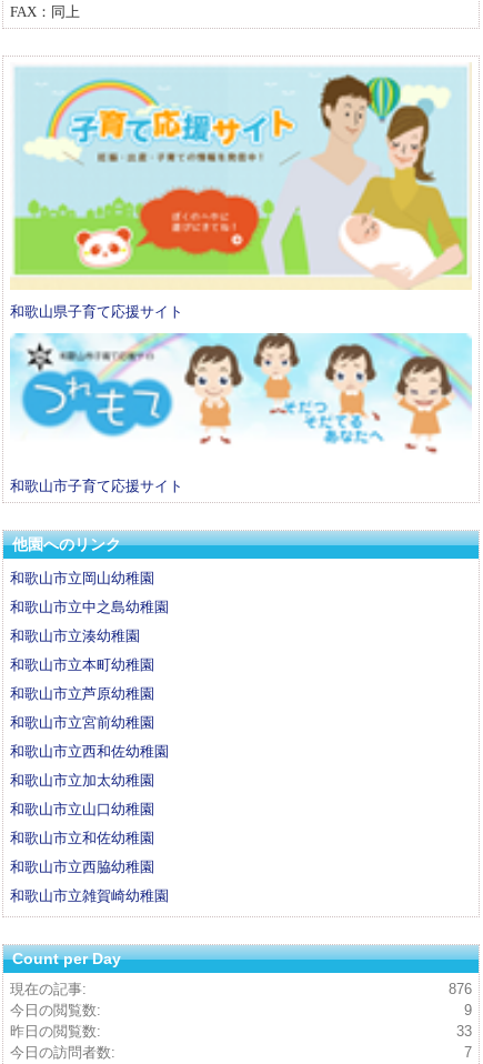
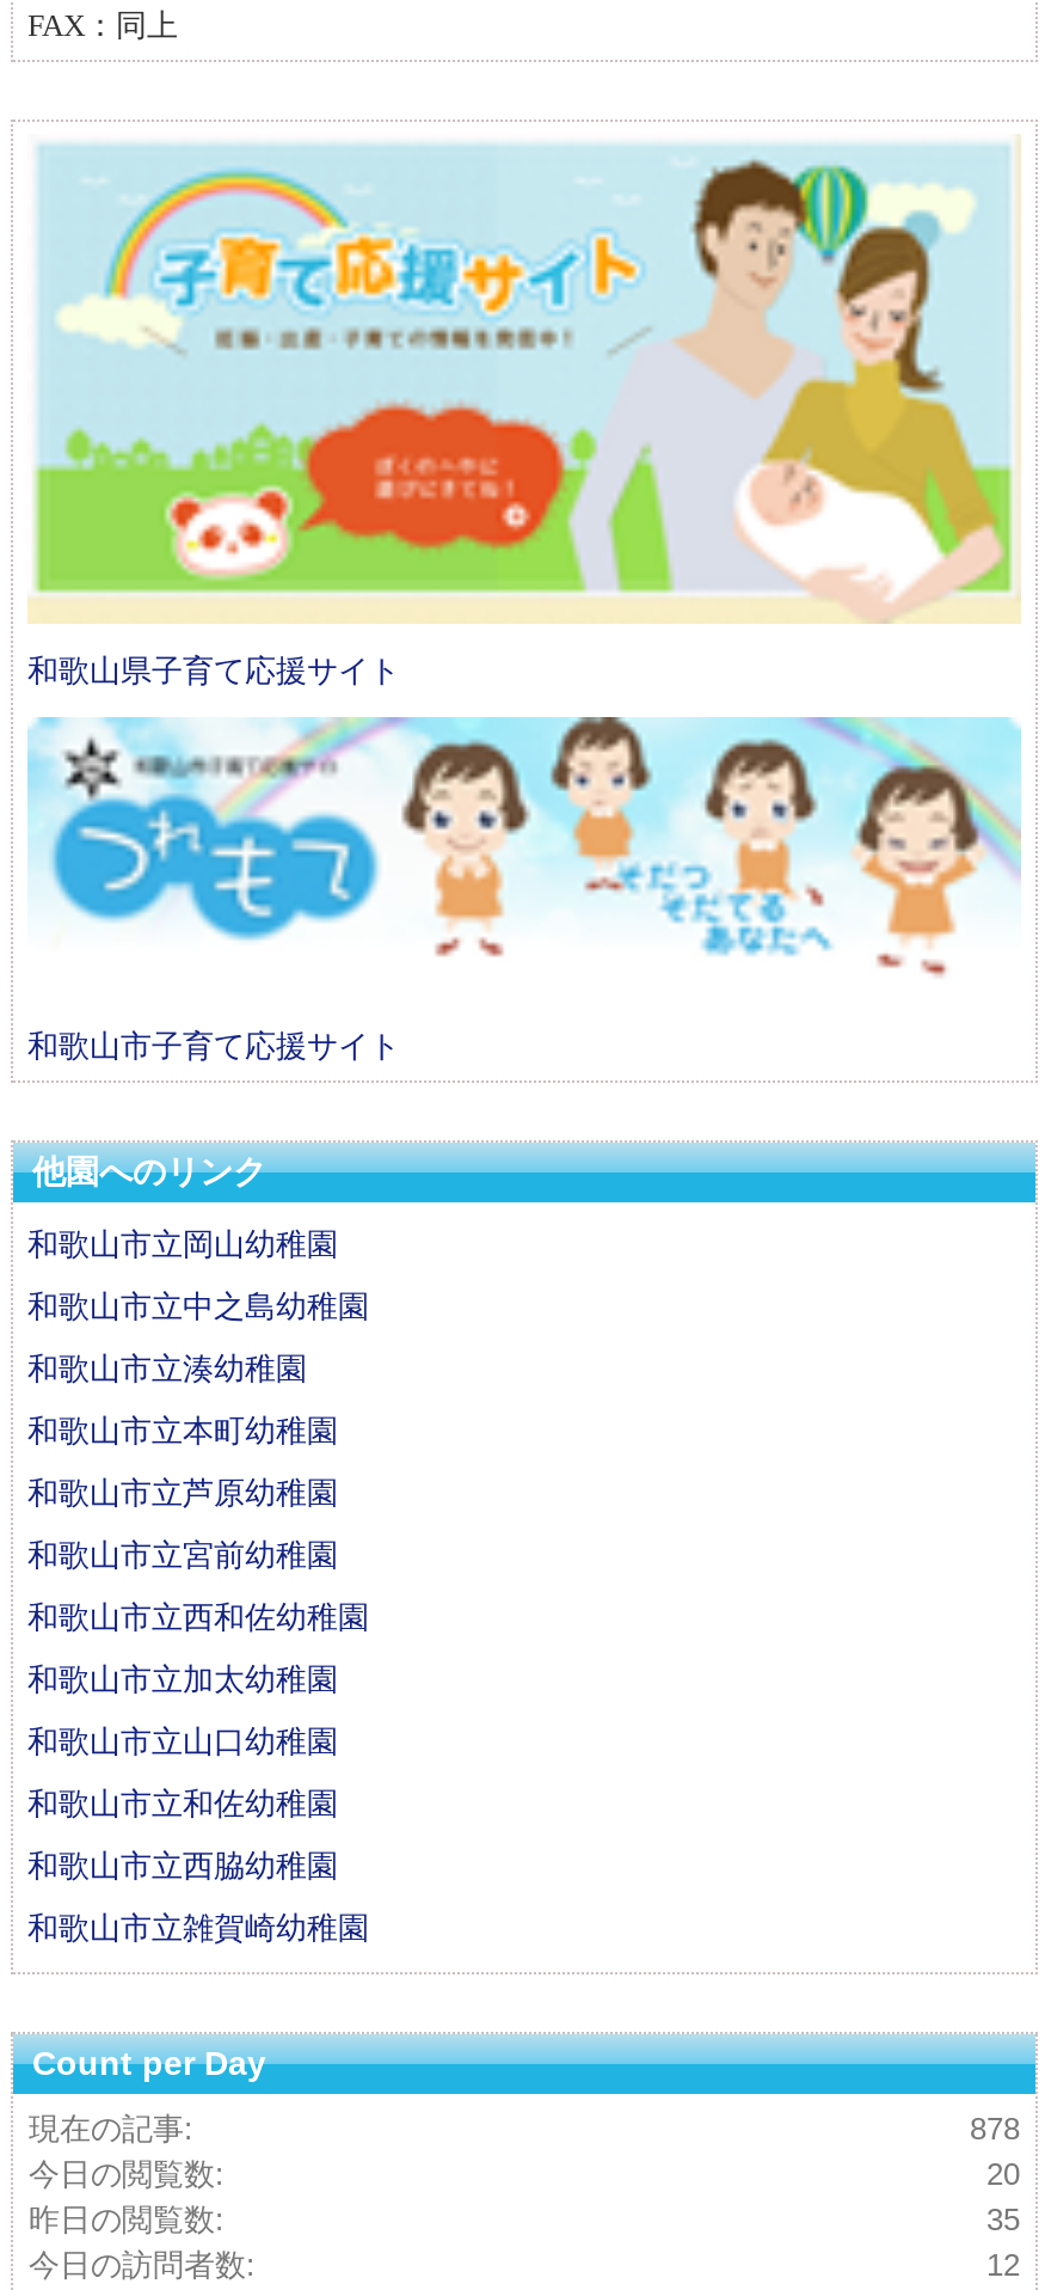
- 876
+ 878

- 9
+ 20

- 33
+ 35

- 7
+ 12
